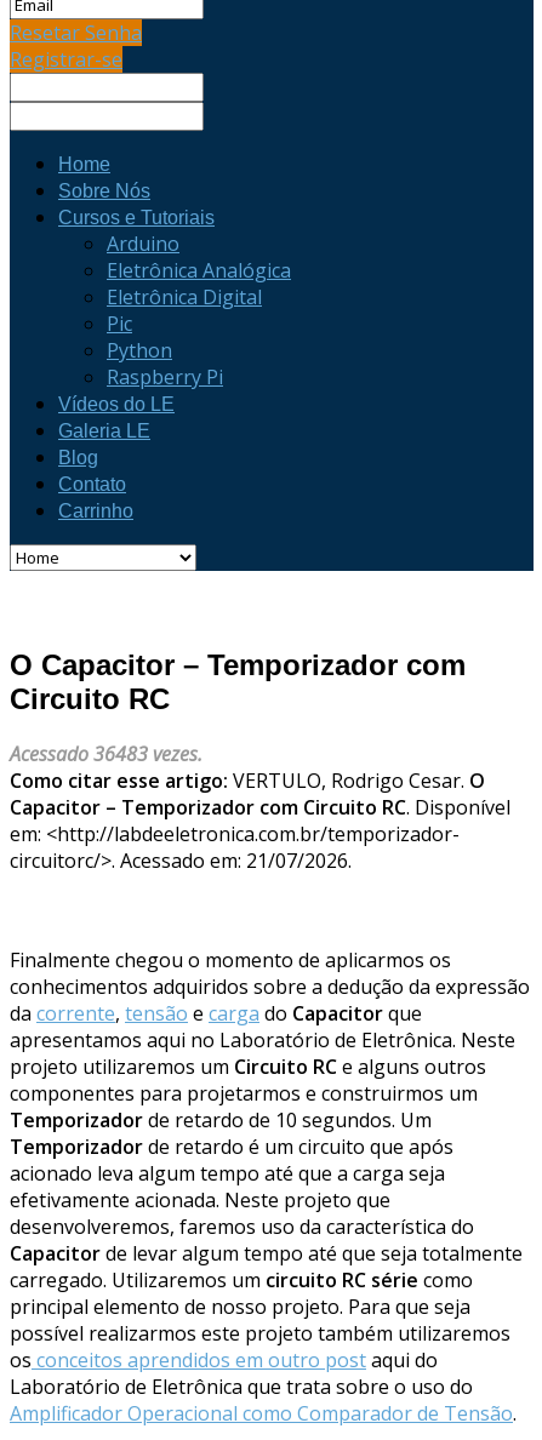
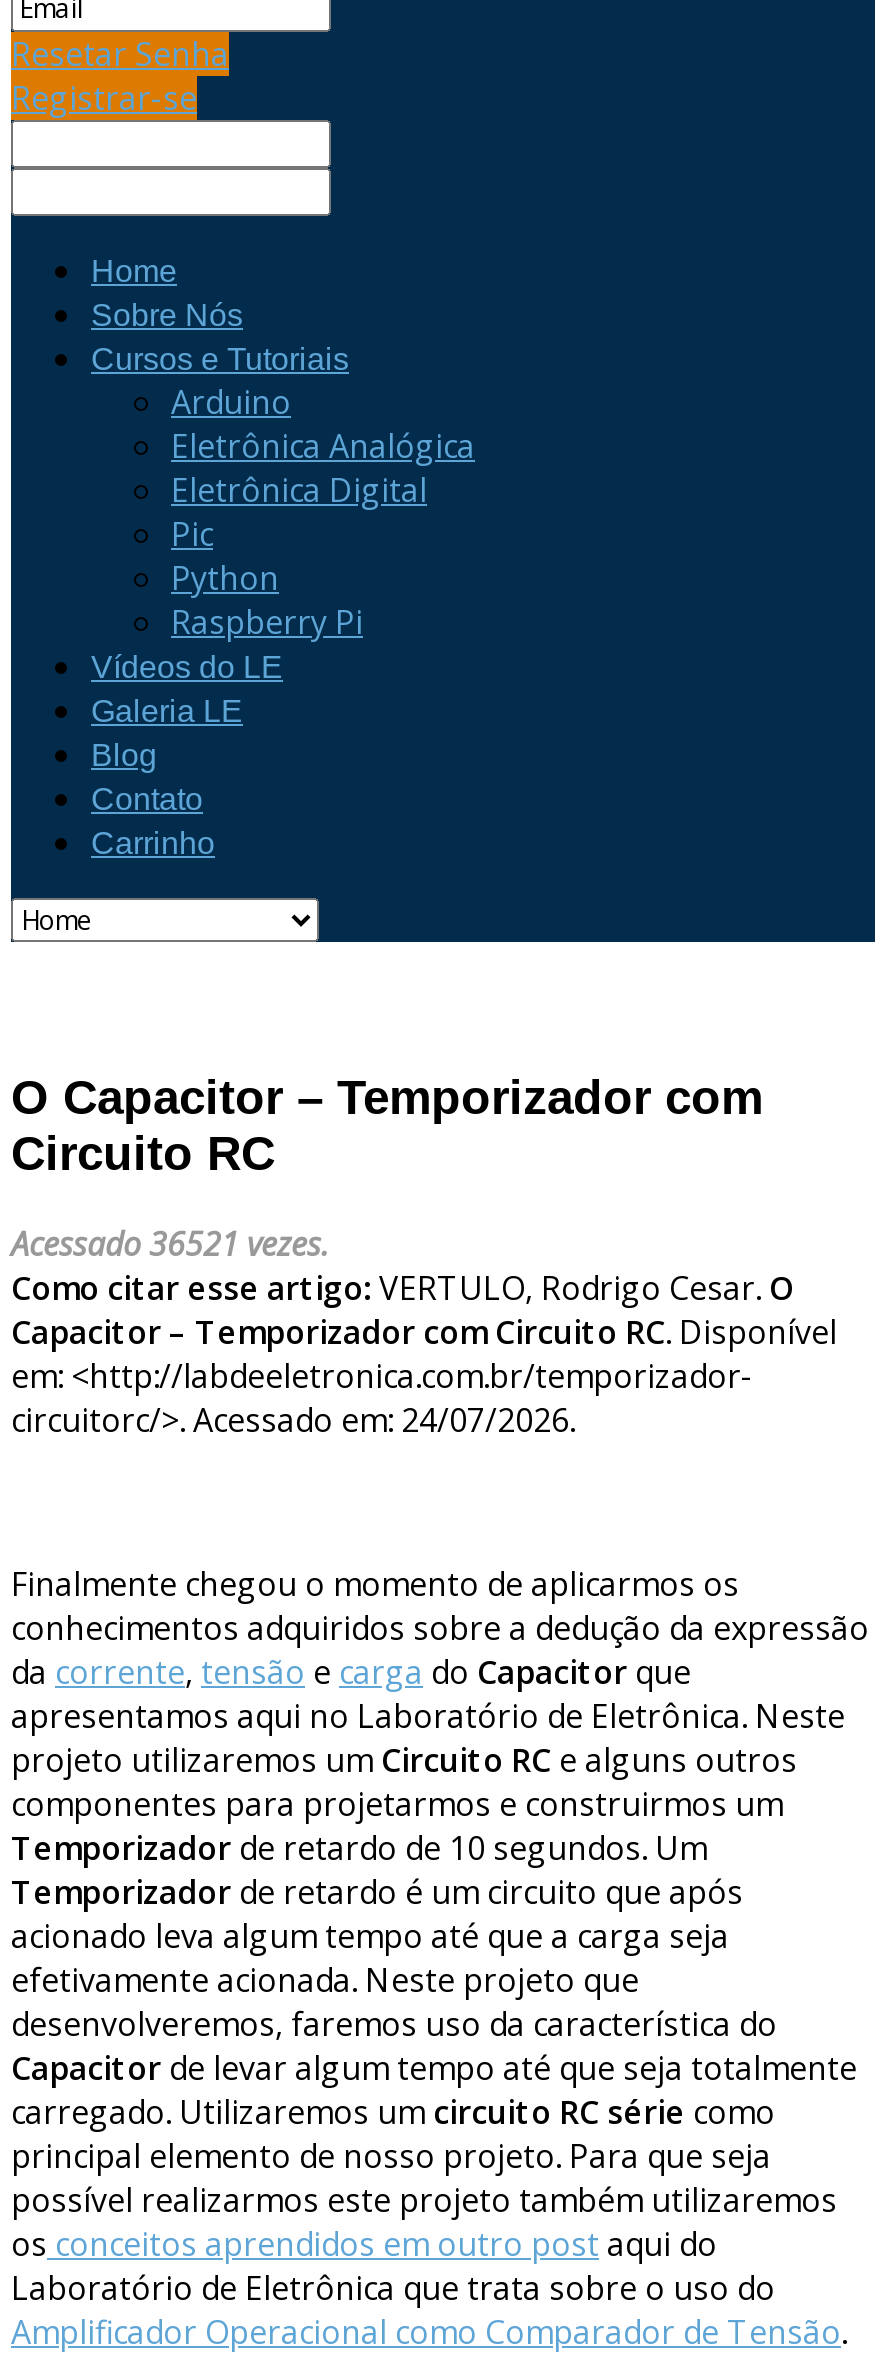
- Acessado 36483 vezes.
+ Acessado 36521 vezes.

- circuitorc/>. Acessado em: 21/07/2026.
+ circuitorc/>. Acessado em: 24/07/2026.
